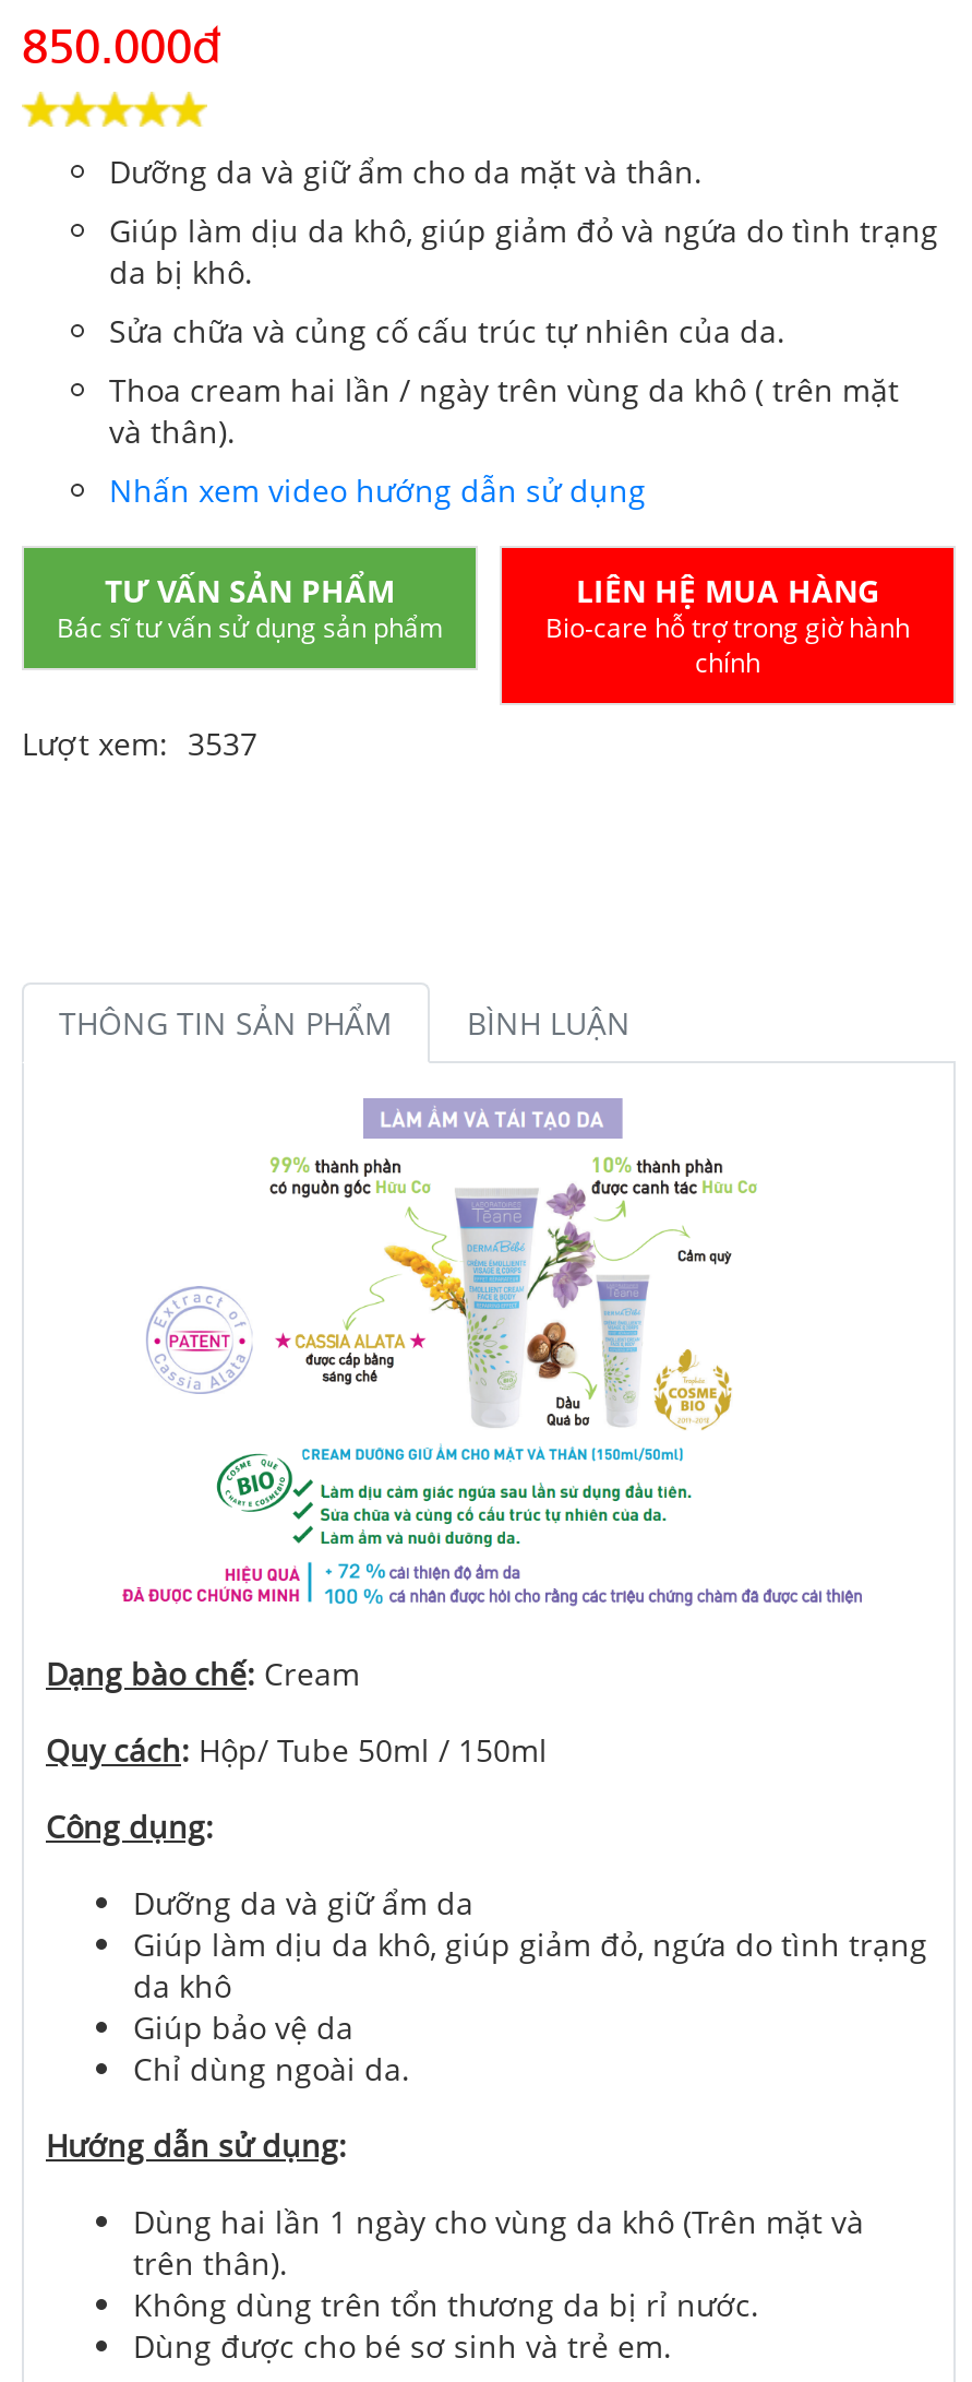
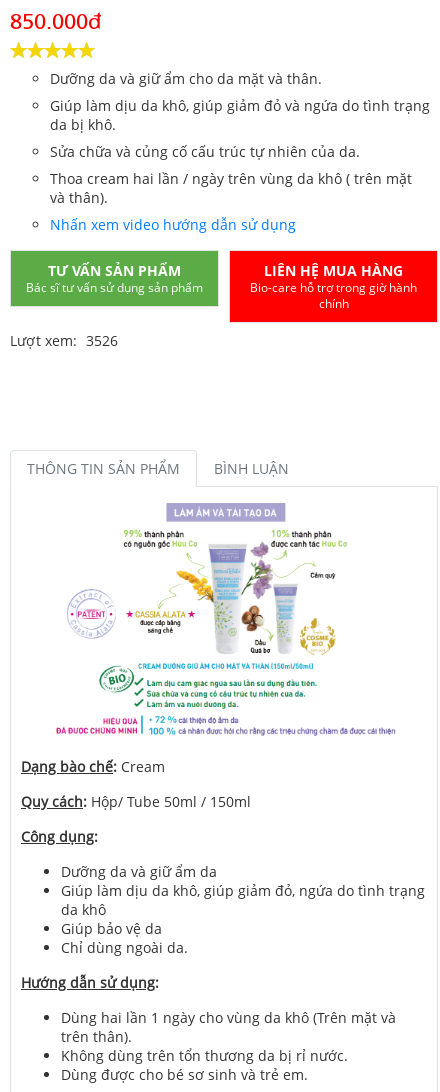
- Lượt xem: 3537
+ Lượt xem: 3526
